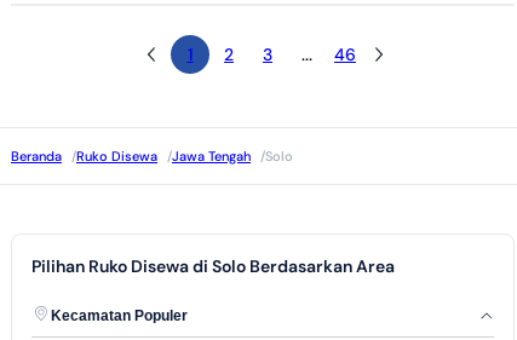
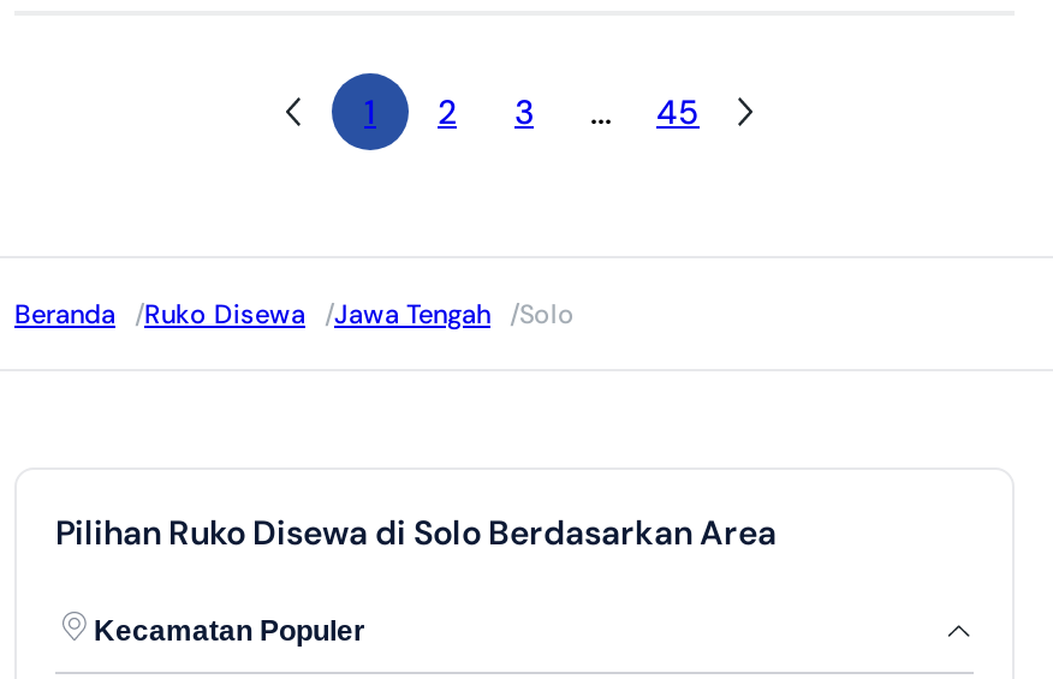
- 46
+ 45
